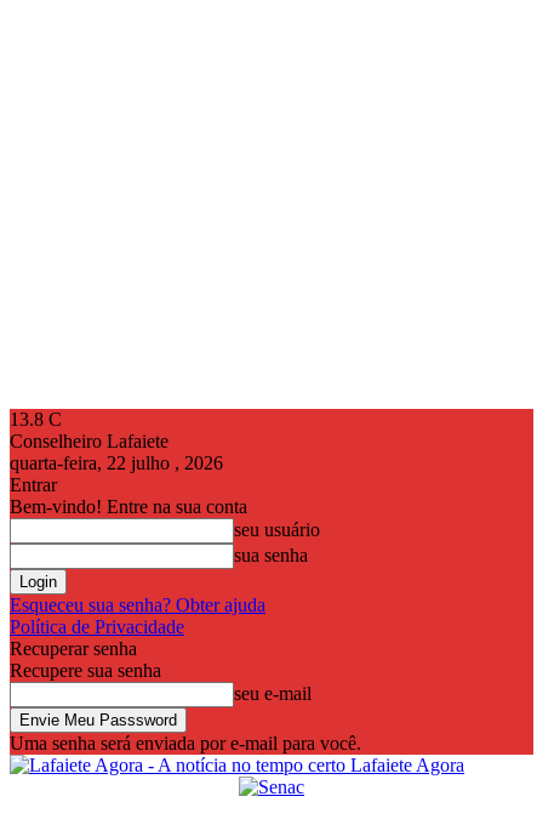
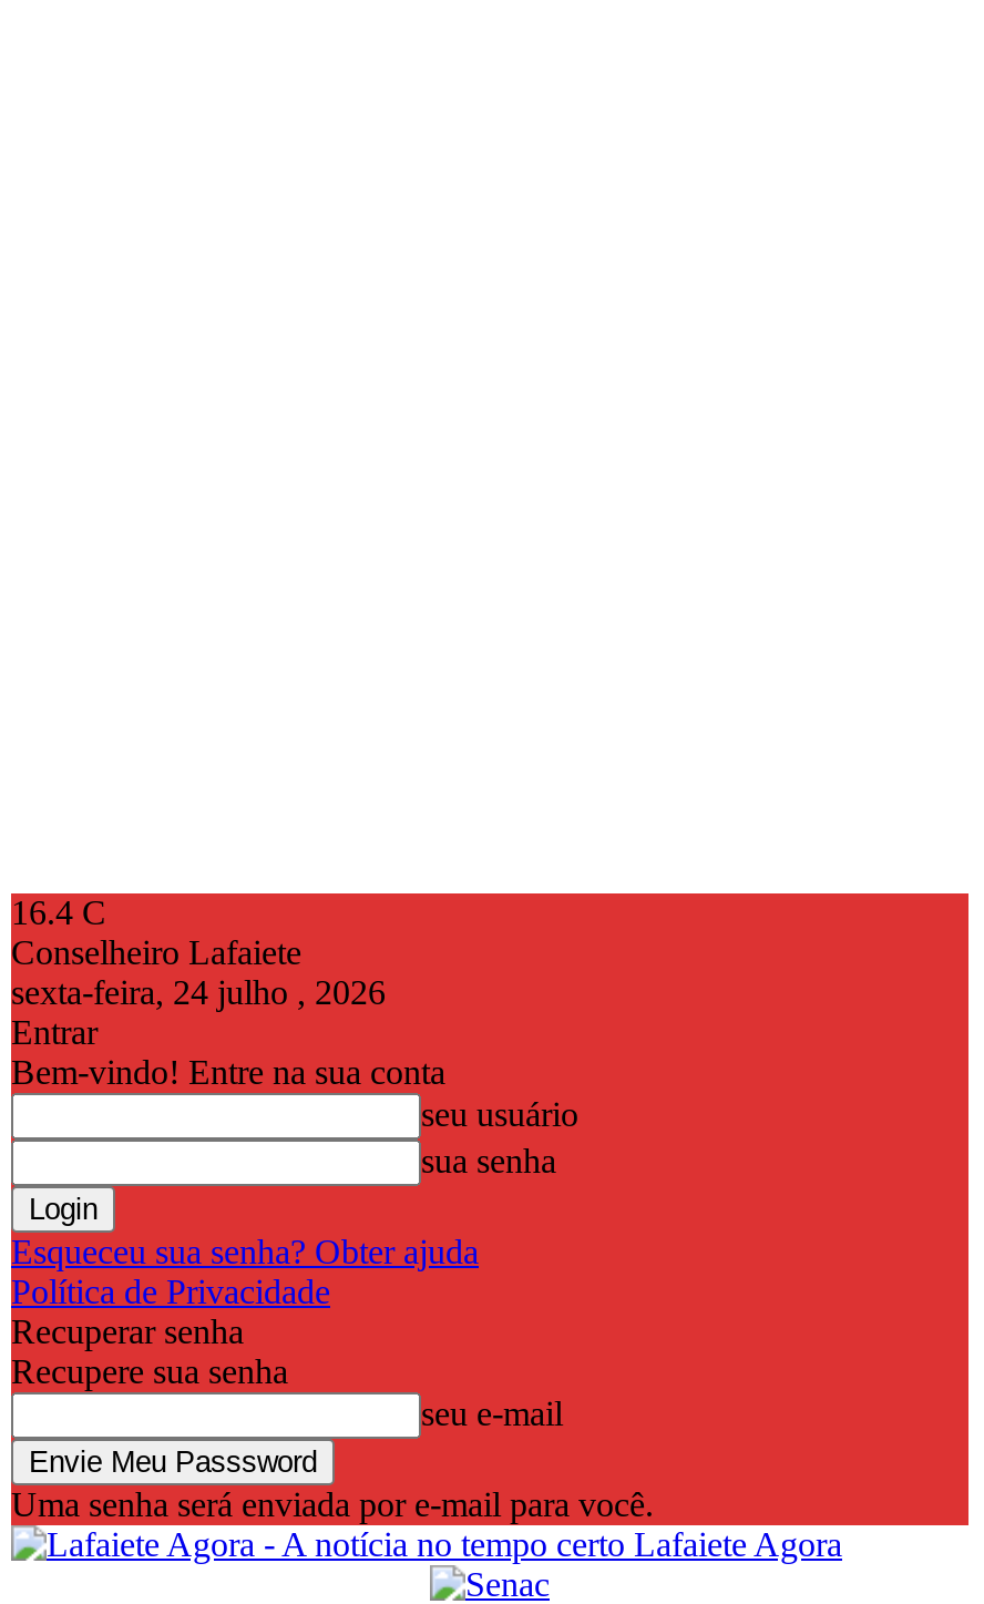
- 13.8 C
+ 16.4 C

- quarta-feira, 22 julho , 2026
+ sexta-feira, 24 julho , 2026
